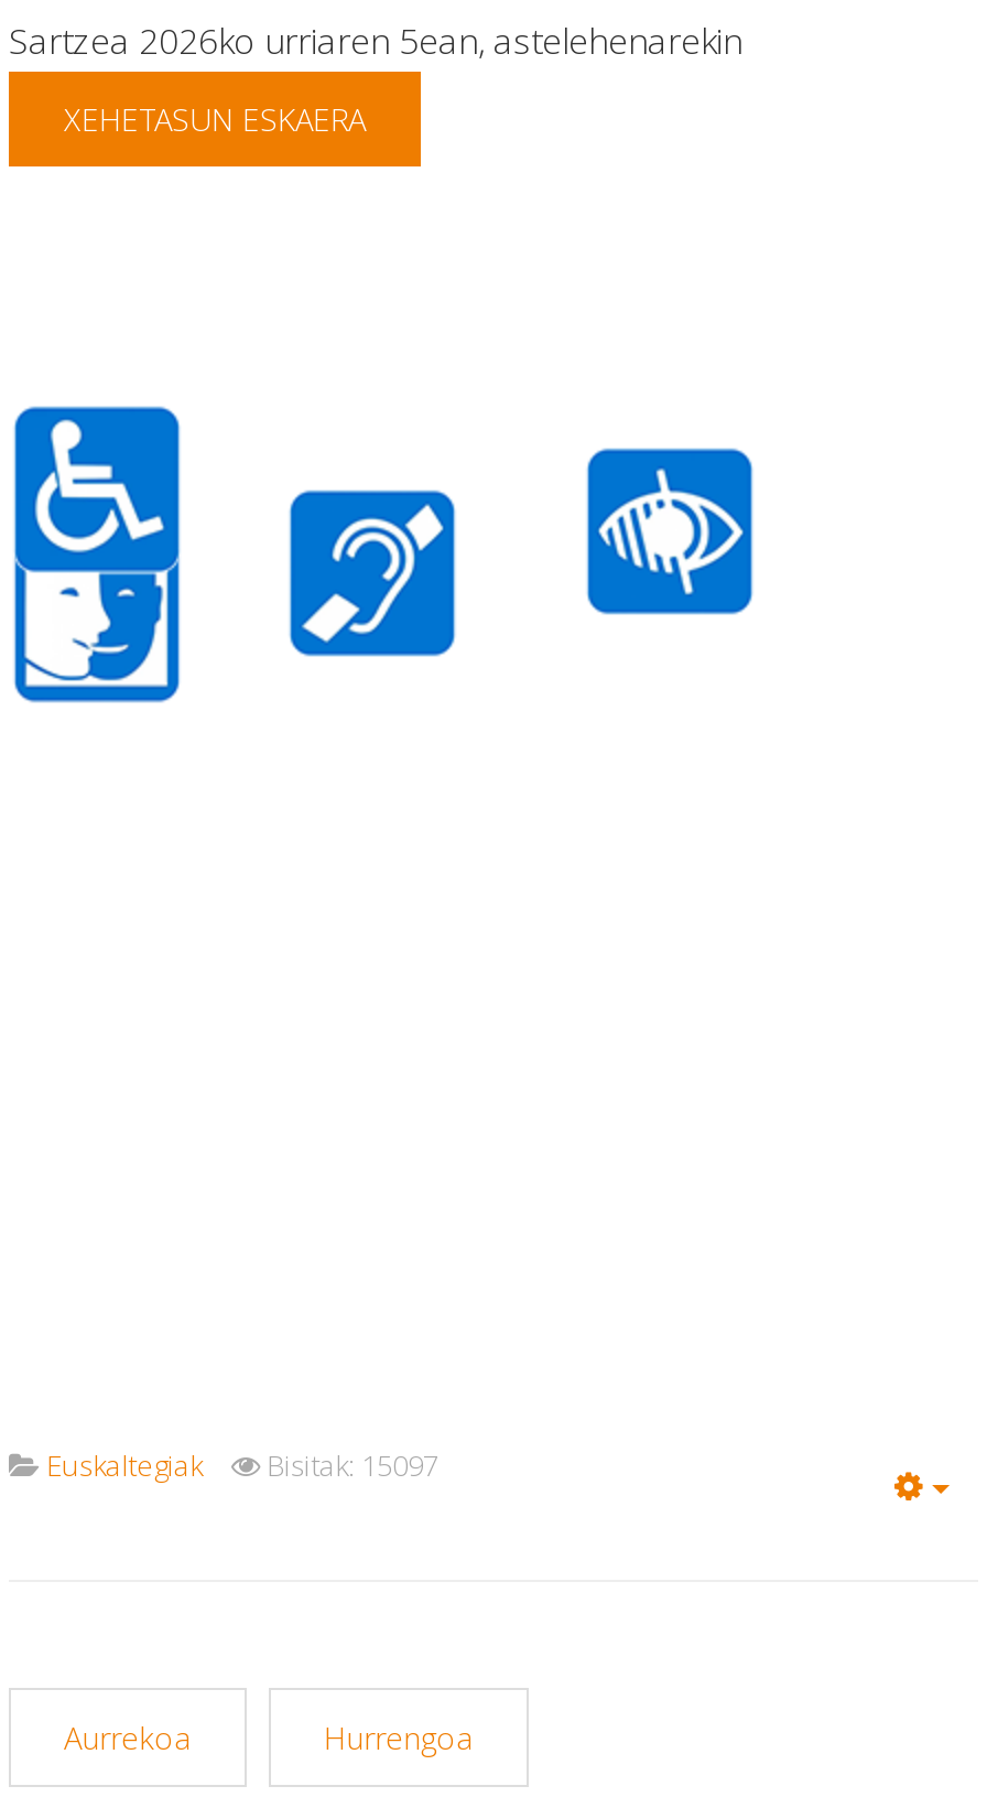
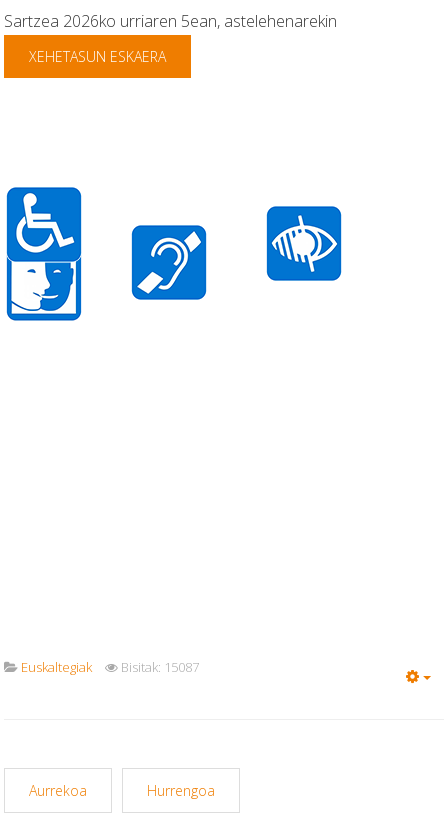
- Euskaltegiak Bisitak: 15097
+ Euskaltegiak Bisitak: 15087
